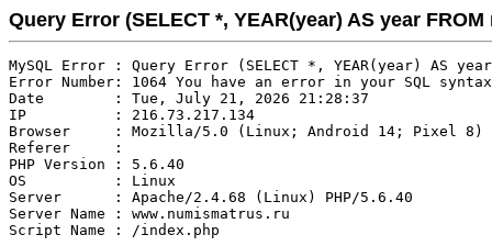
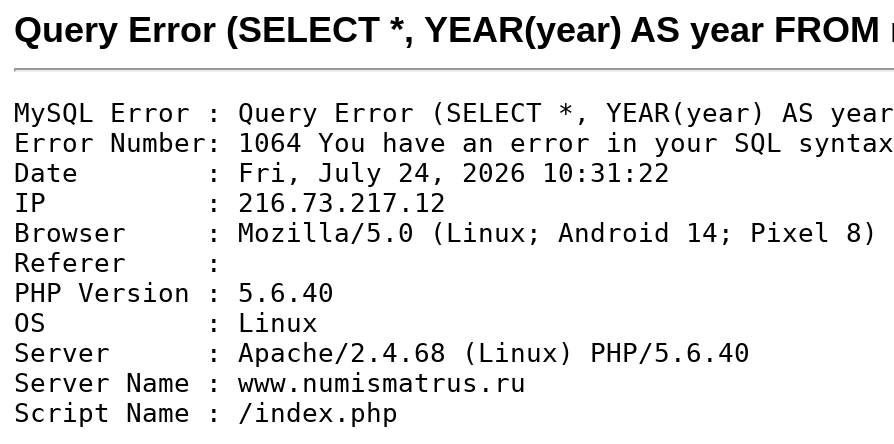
- Date : Tue, July 21, 2026 21:28:37
+ Date : Fri, July 24, 2026 10:31:22

- IP : 216.73.217.134
+ IP : 216.73.217.12
